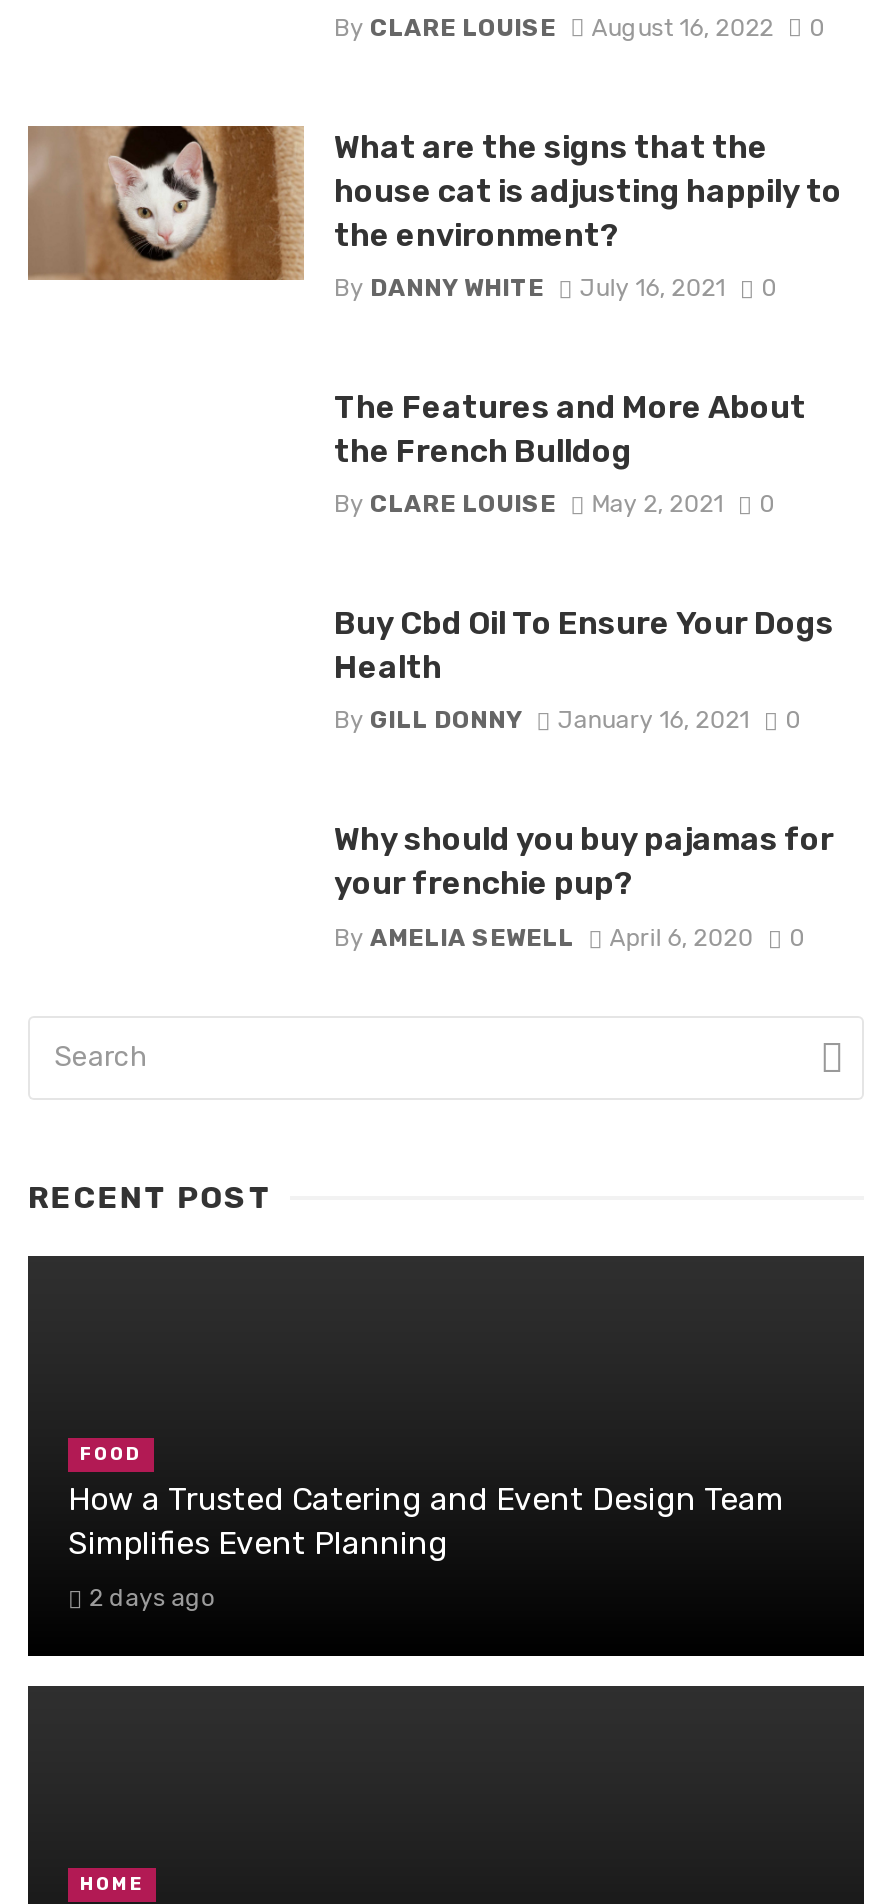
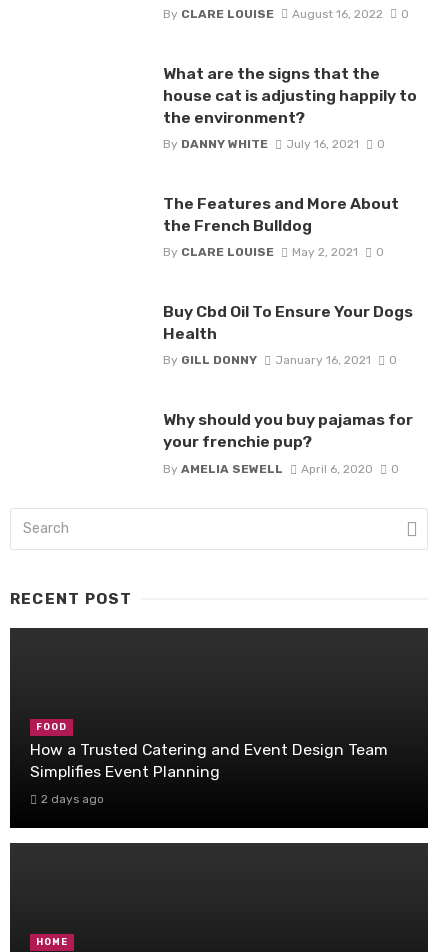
- [image]
